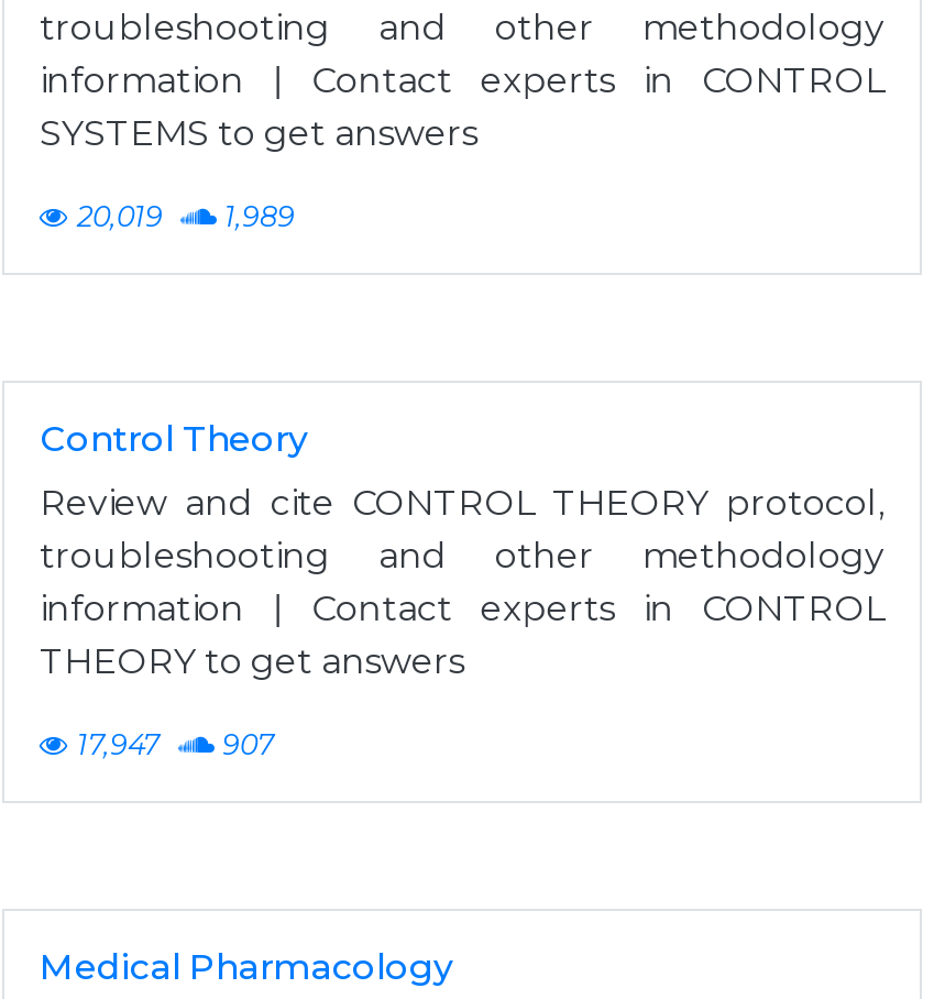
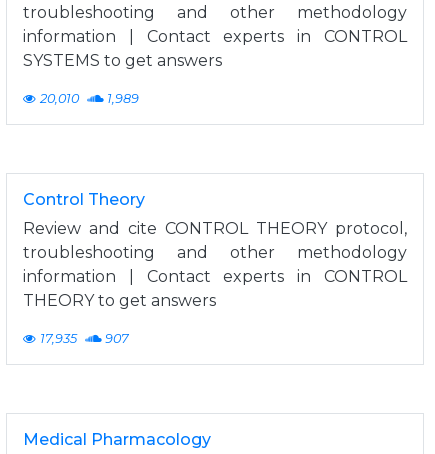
- 20,019 1,989
+ 20,010 1,989

- 17,947 907
+ 17,935 907
